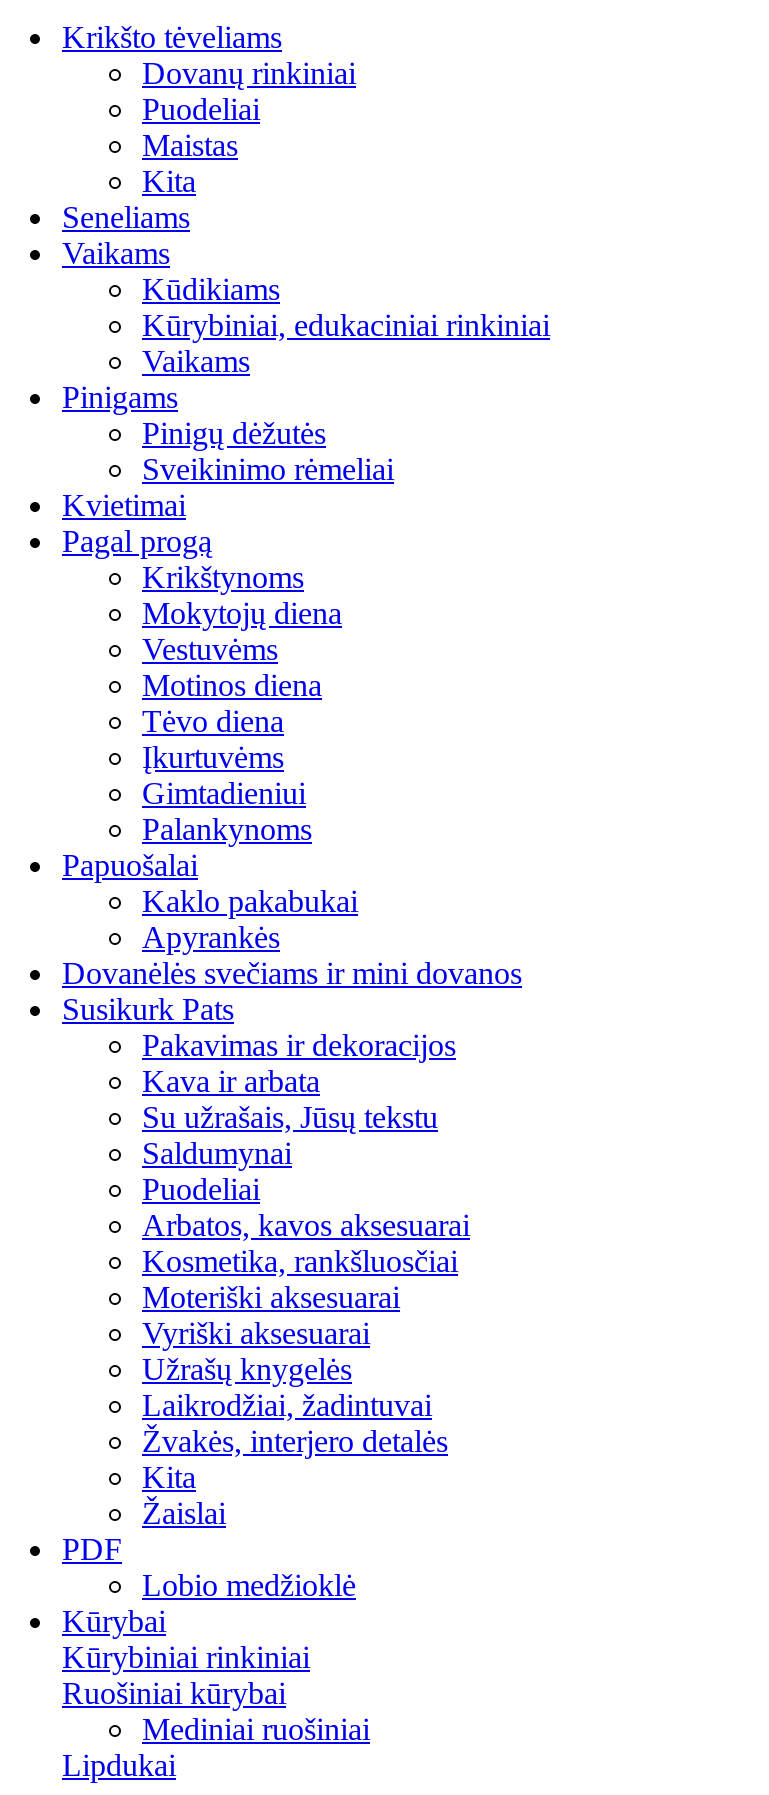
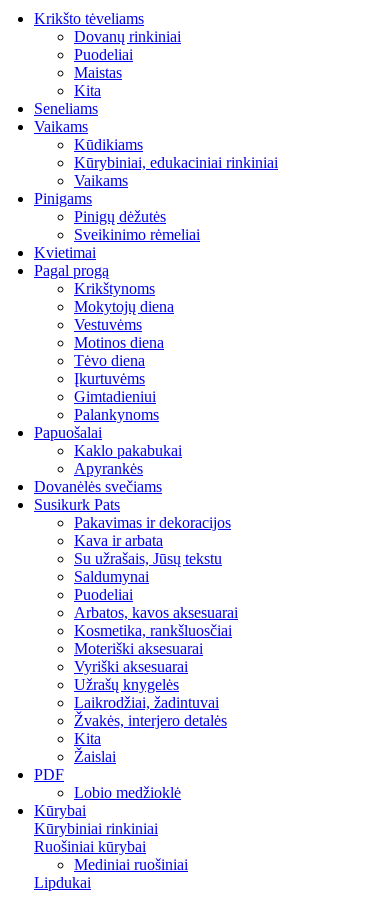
- Dovanėlės svečiams ir mini dovanos
+ Dovanėlės svečiams
